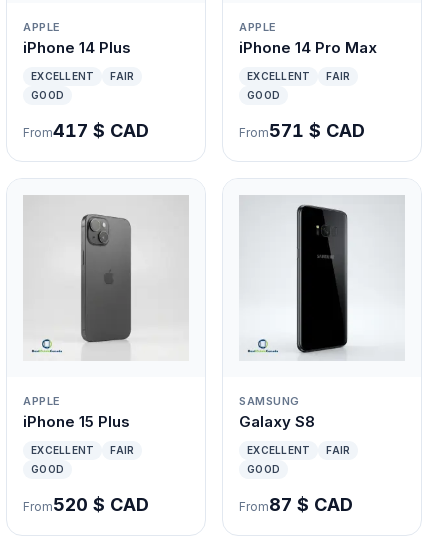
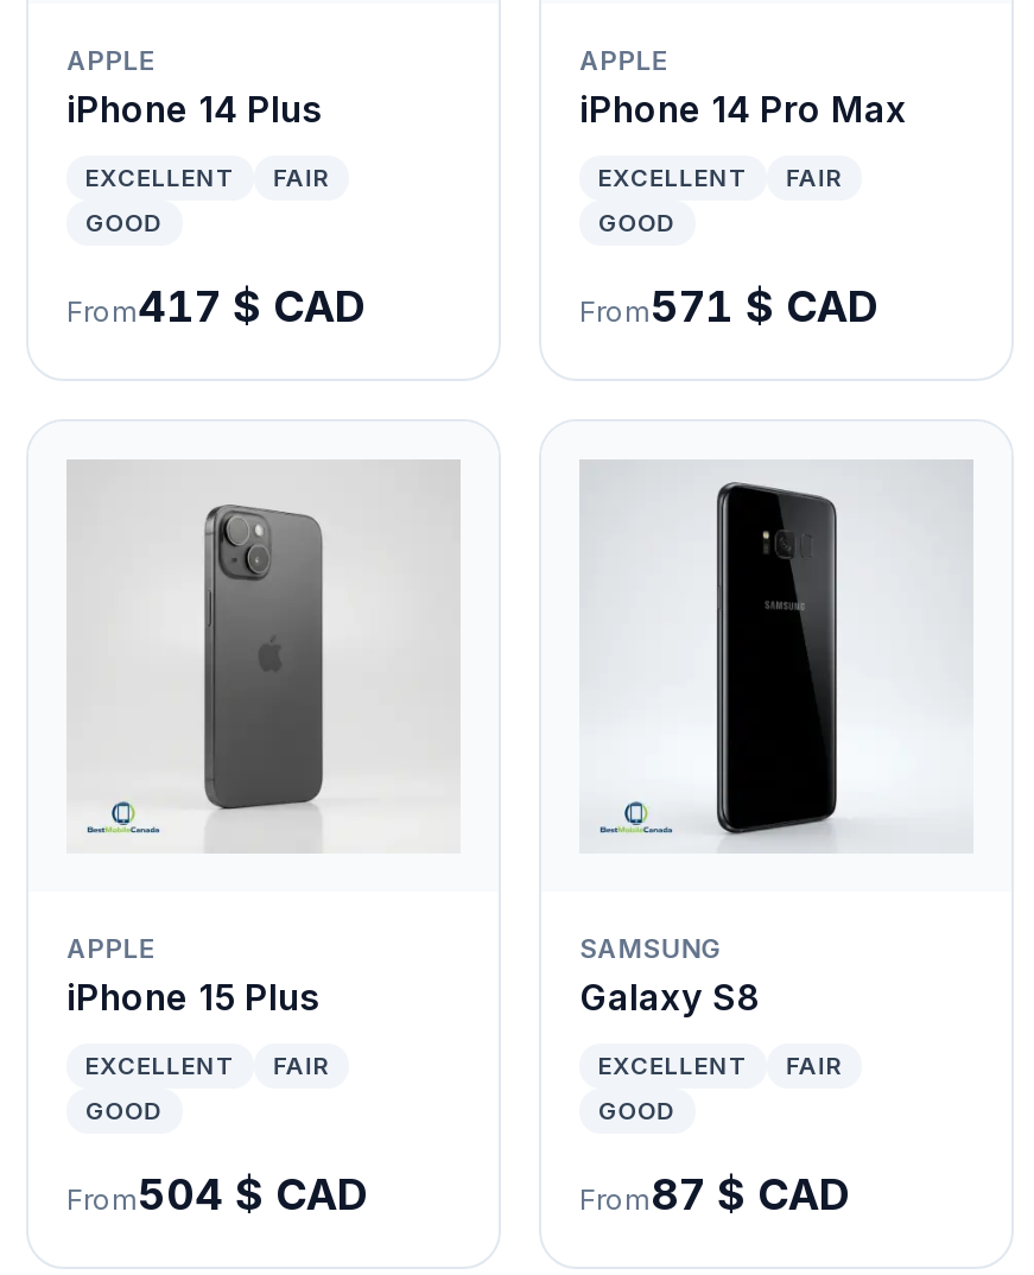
- From520 $ CAD
+ From504 $ CAD
